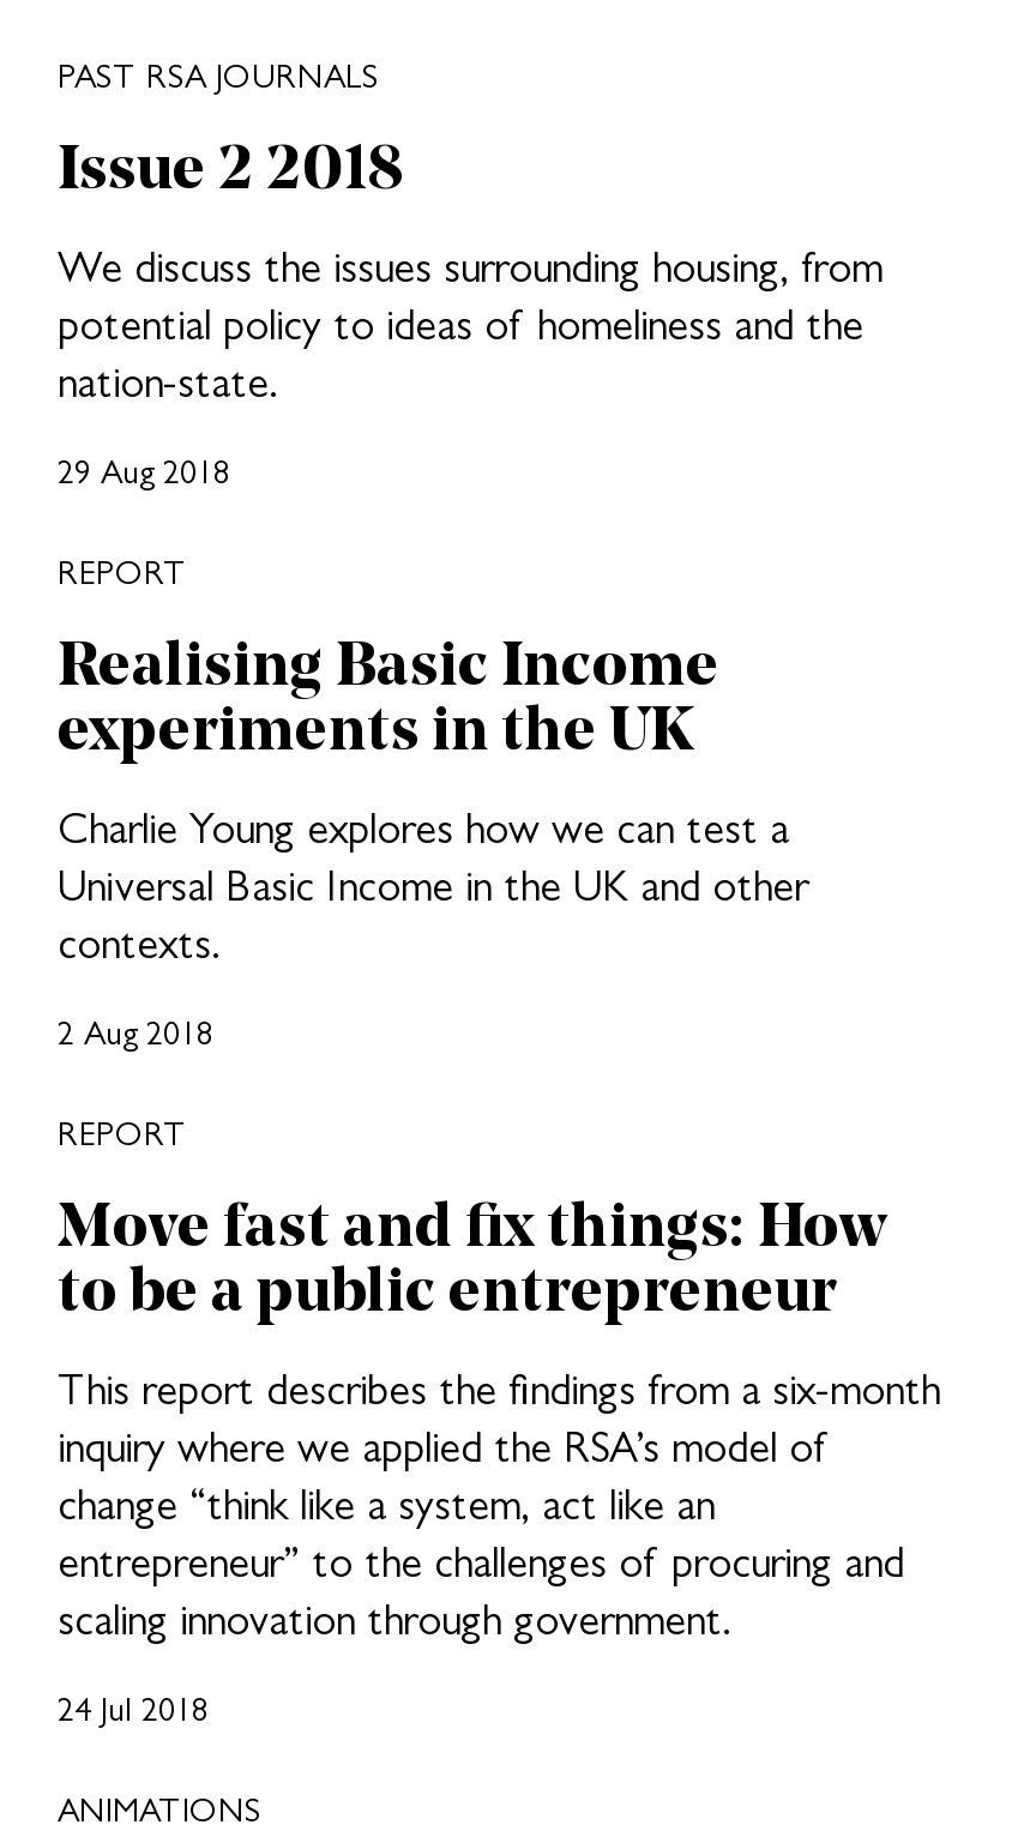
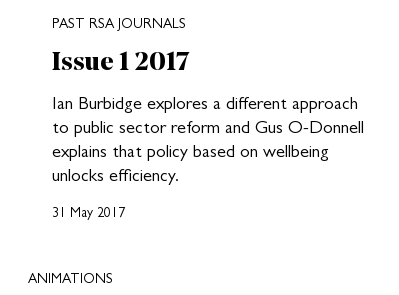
- Issue 2 2018
- We discuss the issues surrounding housing, from
- potential policy to ideas of homeliness and the
- nation-state.
- 29 Aug 2018
- REPORT
- Realising Basic Income
- experiments in the UK
- Charlie Young explores how we can test a
- Universal Basic Income in the UK and other
- contexts.
- 2 Aug 2018
- REPORT
- Move fast and fix things: How
- to be a public entrepreneur
- This report describes the findings from a six-month
- inquiry where we applied the RSA’s model of
- change “think like a system, act like an
- entrepreneur” to the challenges of procuring and
- scaling innovation through government.
- 24 Jul 2018
+ Issue 1 2017
+ Ian Burbidge explores a different approach
+ to public sector reform and Gus O-Donnell
+ explains that policy based on wellbeing
+ unlocks efficiency.
+ 31 May 2017
